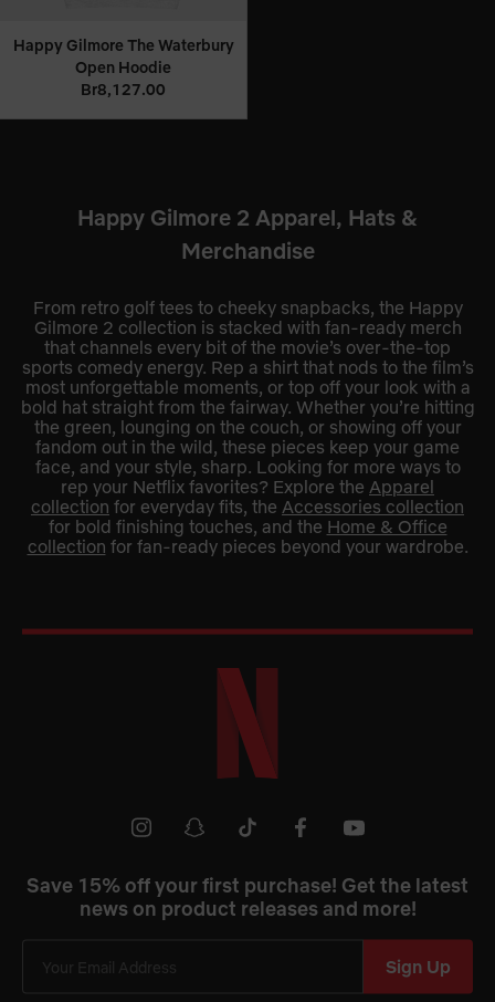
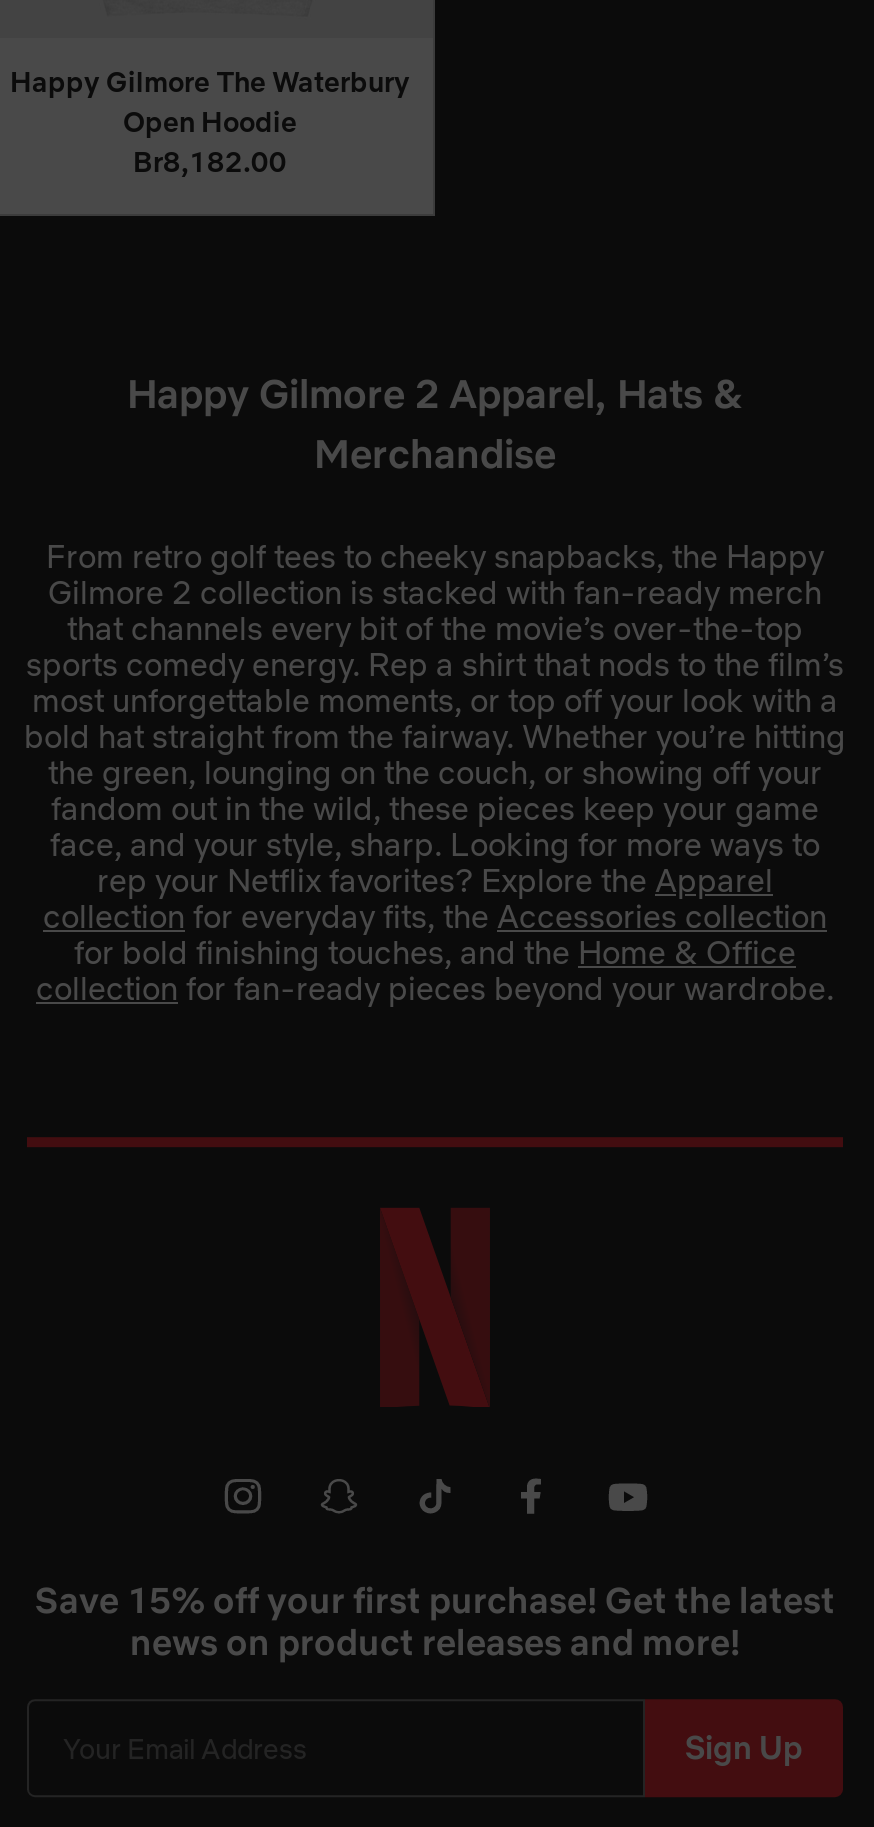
- Br8,127.00
+ Br8,182.00
